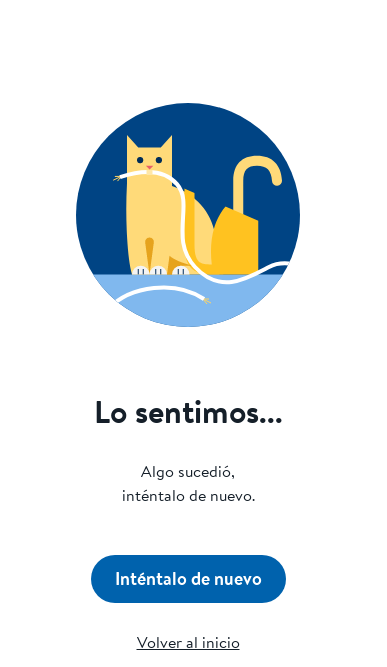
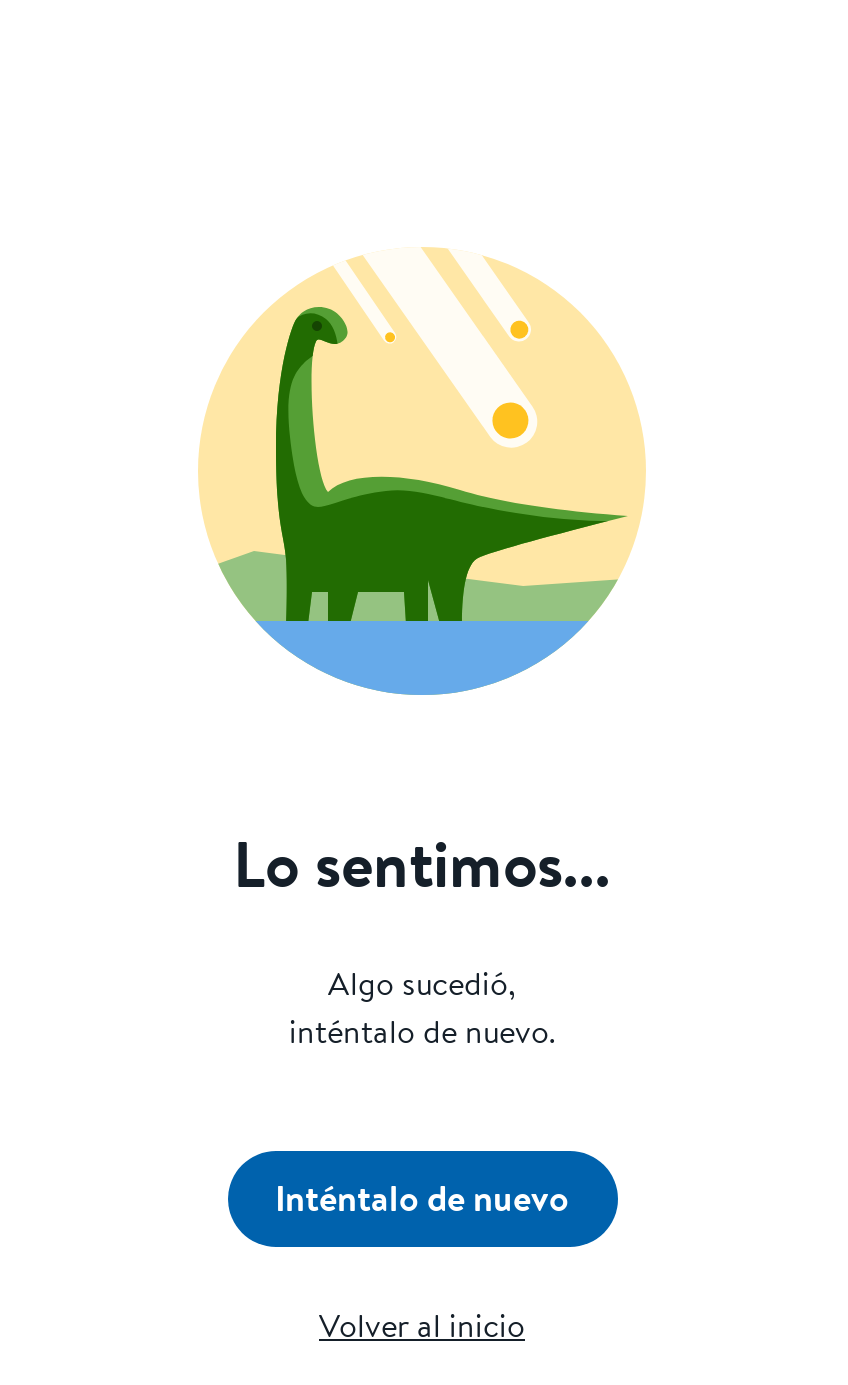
- [image]
+ [image]
